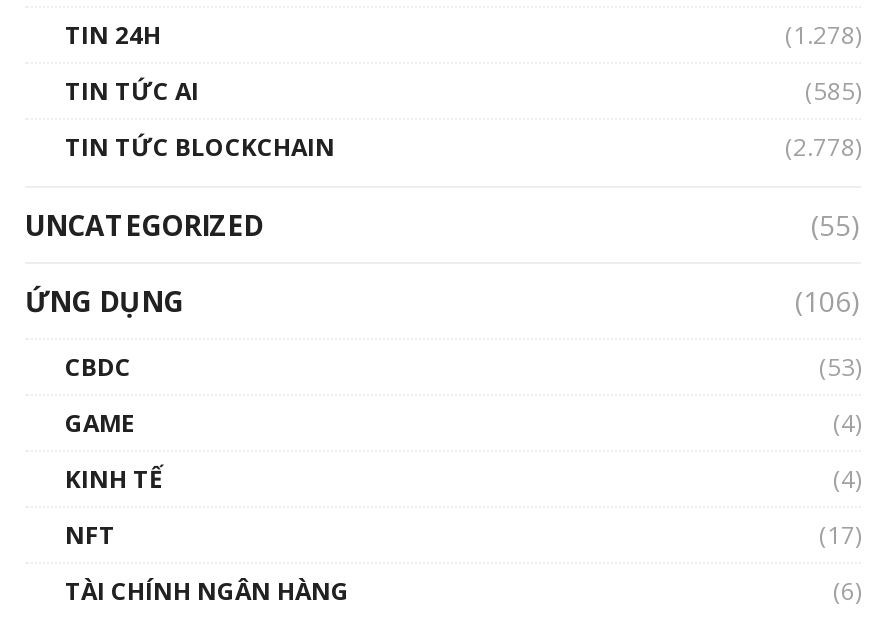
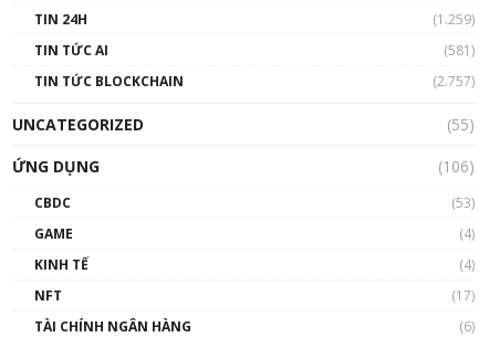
- (1.278)
+ (1.259)

- (585)
+ (581)

- (2.778)
+ (2.757)
